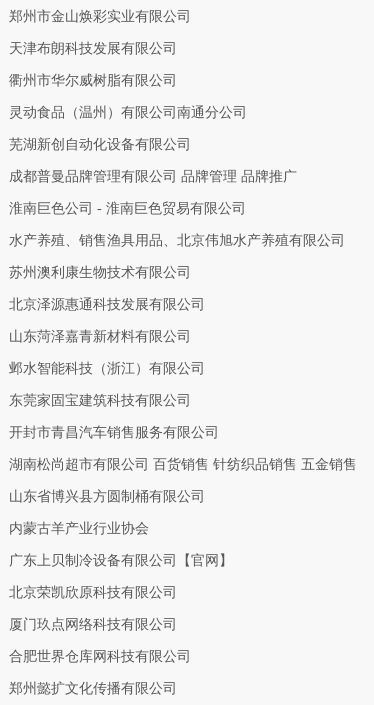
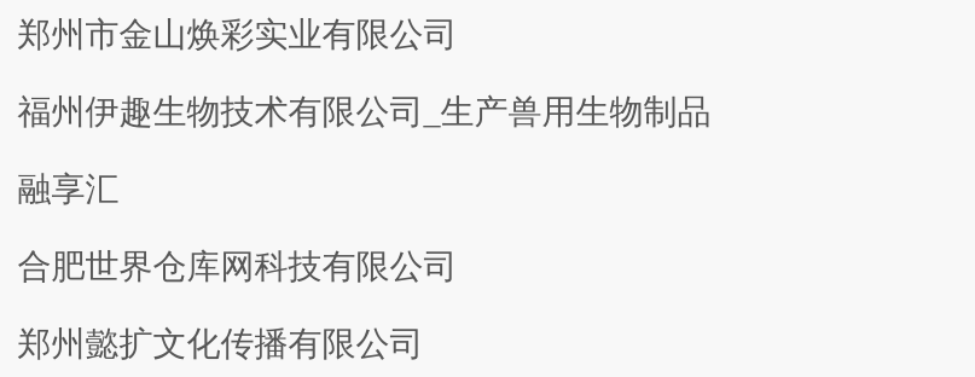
- 天津布朗科技发展有限公司
- 衢州市华尔威树脂有限公司
- 灵动食品（温州）有限公司南通分公司
- 芜湖新创自动化设备有限公司
- 成都普曼品牌管理有限公司 品牌管理 品牌推广
- 淮南巨色公司 - 淮南巨色贸易有限公司
- 水产养殖、销售渔具用品、北京伟旭水产养殖有限公司
- 苏州澳利康生物技术有限公司
- 北京泽源惠通科技发展有限公司
- 山东菏泽嘉青新材料有限公司
- 邺水智能科技（浙江）有限公司
- 东莞家固宝建筑科技有限公司
- 开封市青昌汽车销售服务有限公司
- 湖南松尚超市有限公司 百货销售 针纺织品销售 五金销售
- 山东省博兴县方圆制桶有限公司
- 内蒙古羊产业行业协会
- 广东上贝制冷设备有限公司【官网】
- 北京荣凯欣原科技有限公司
- 厦门玖点网络科技有限公司
+ 福州伊趣生物技术有限公司_生产兽用生物制品
+ 融享汇
